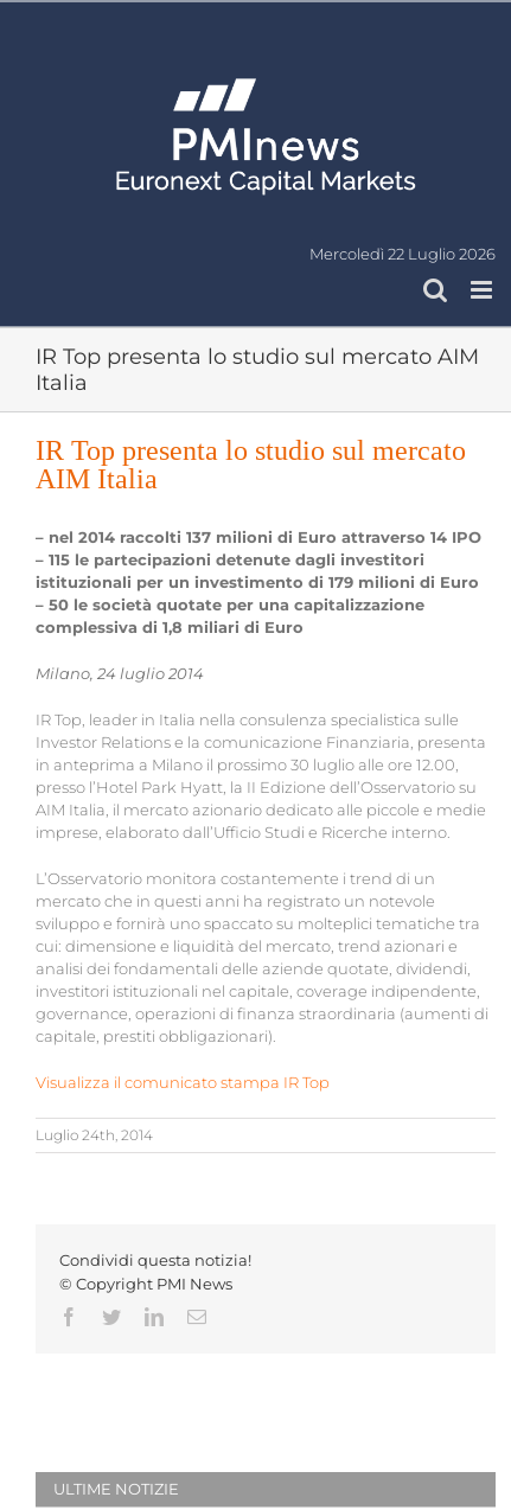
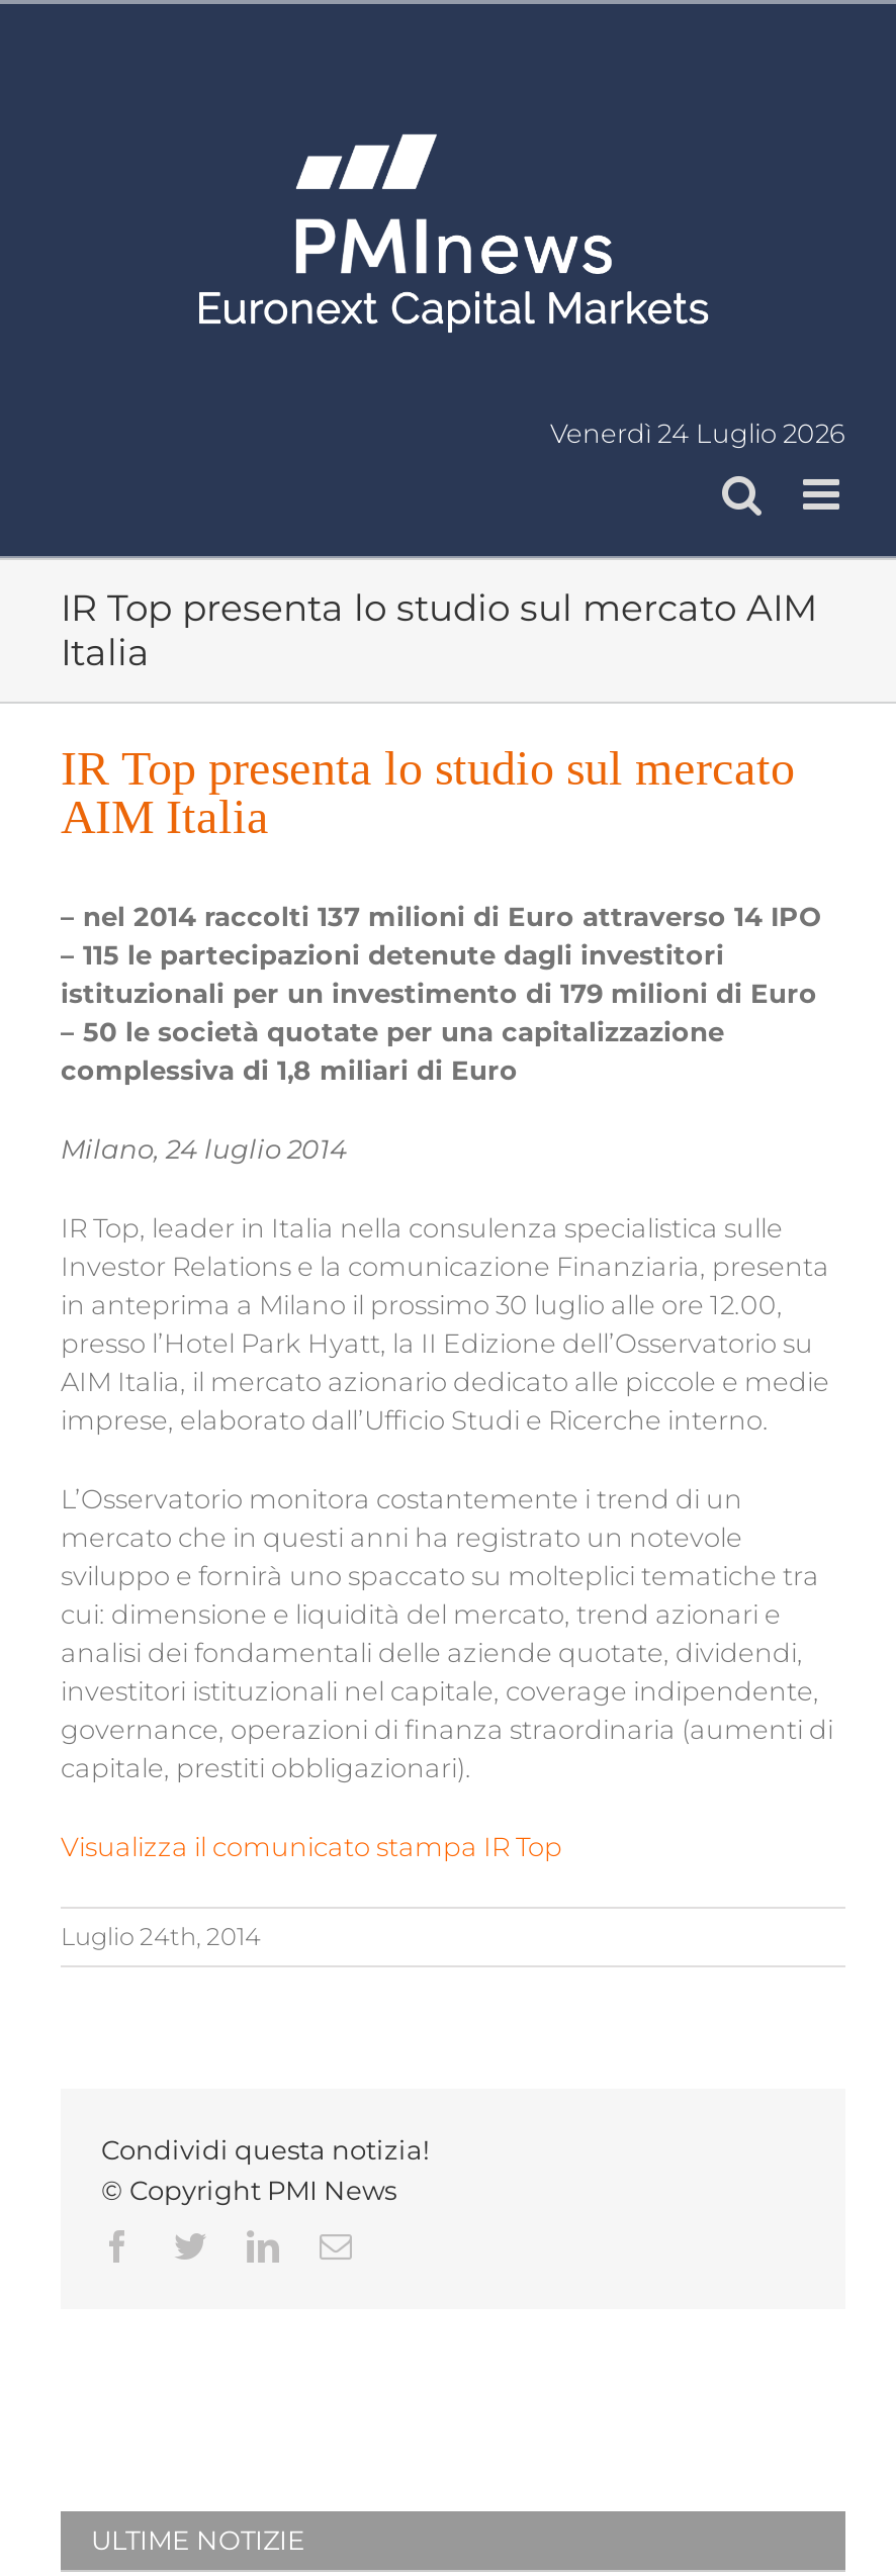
- Mercoledì 22 Luglio 2026
+ Venerdì 24 Luglio 2026
